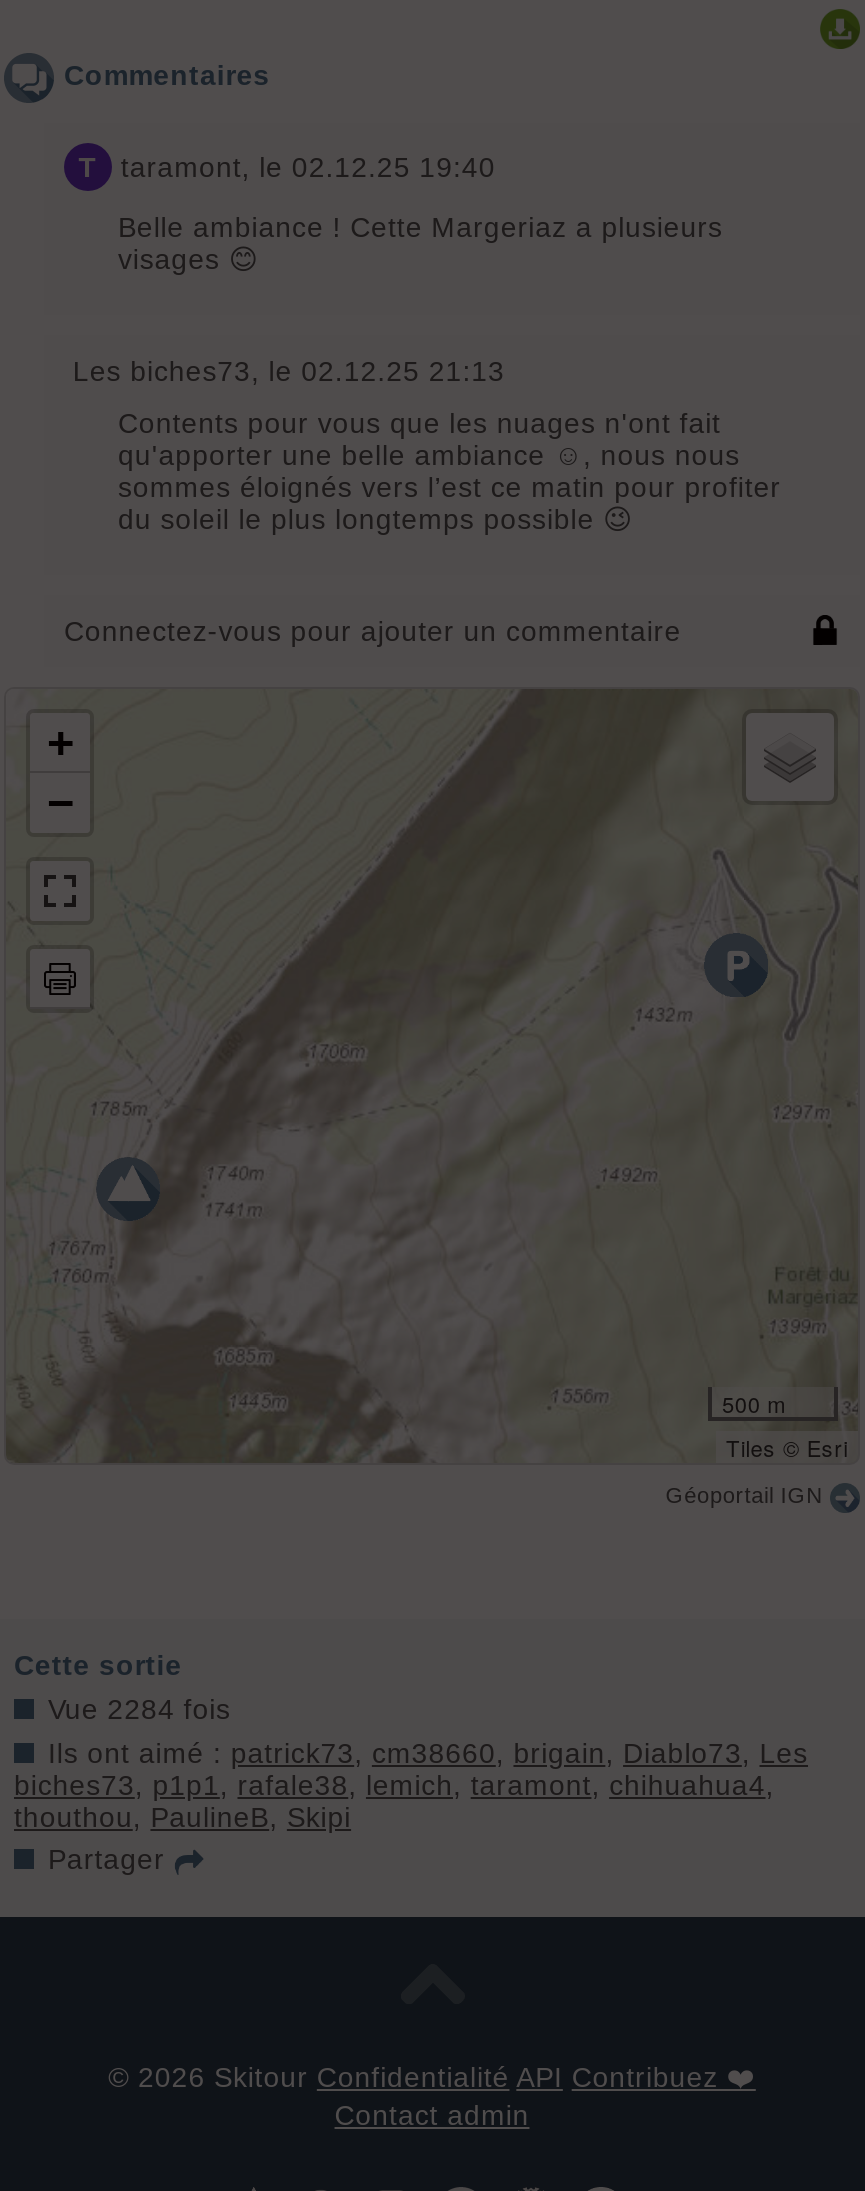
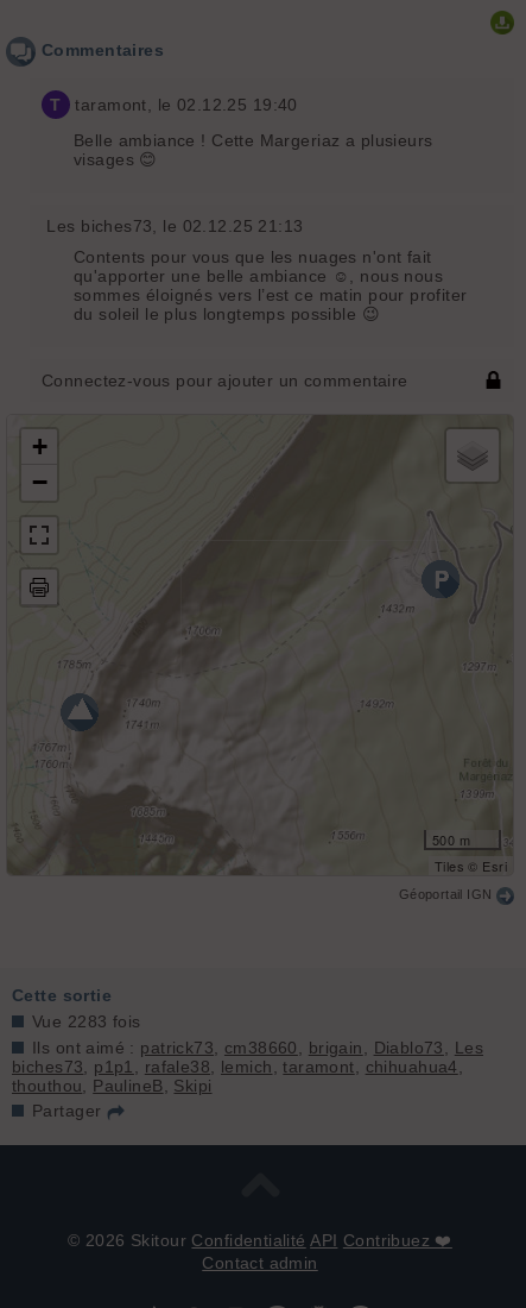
- Vue 2284 fois
+ Vue 2283 fois
